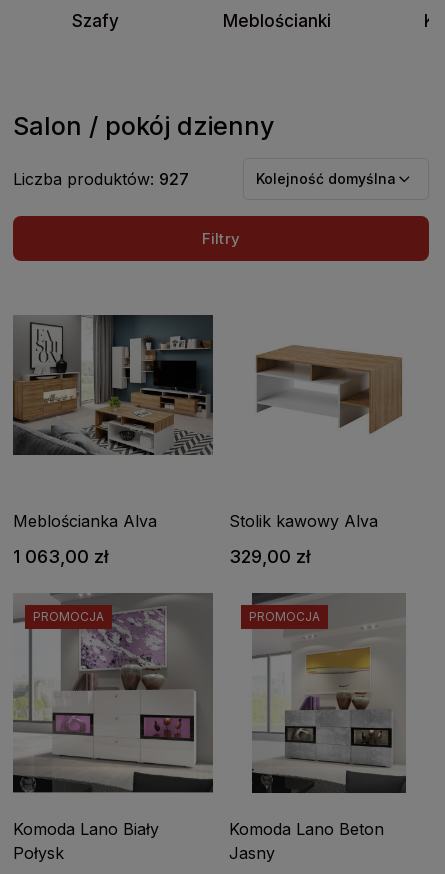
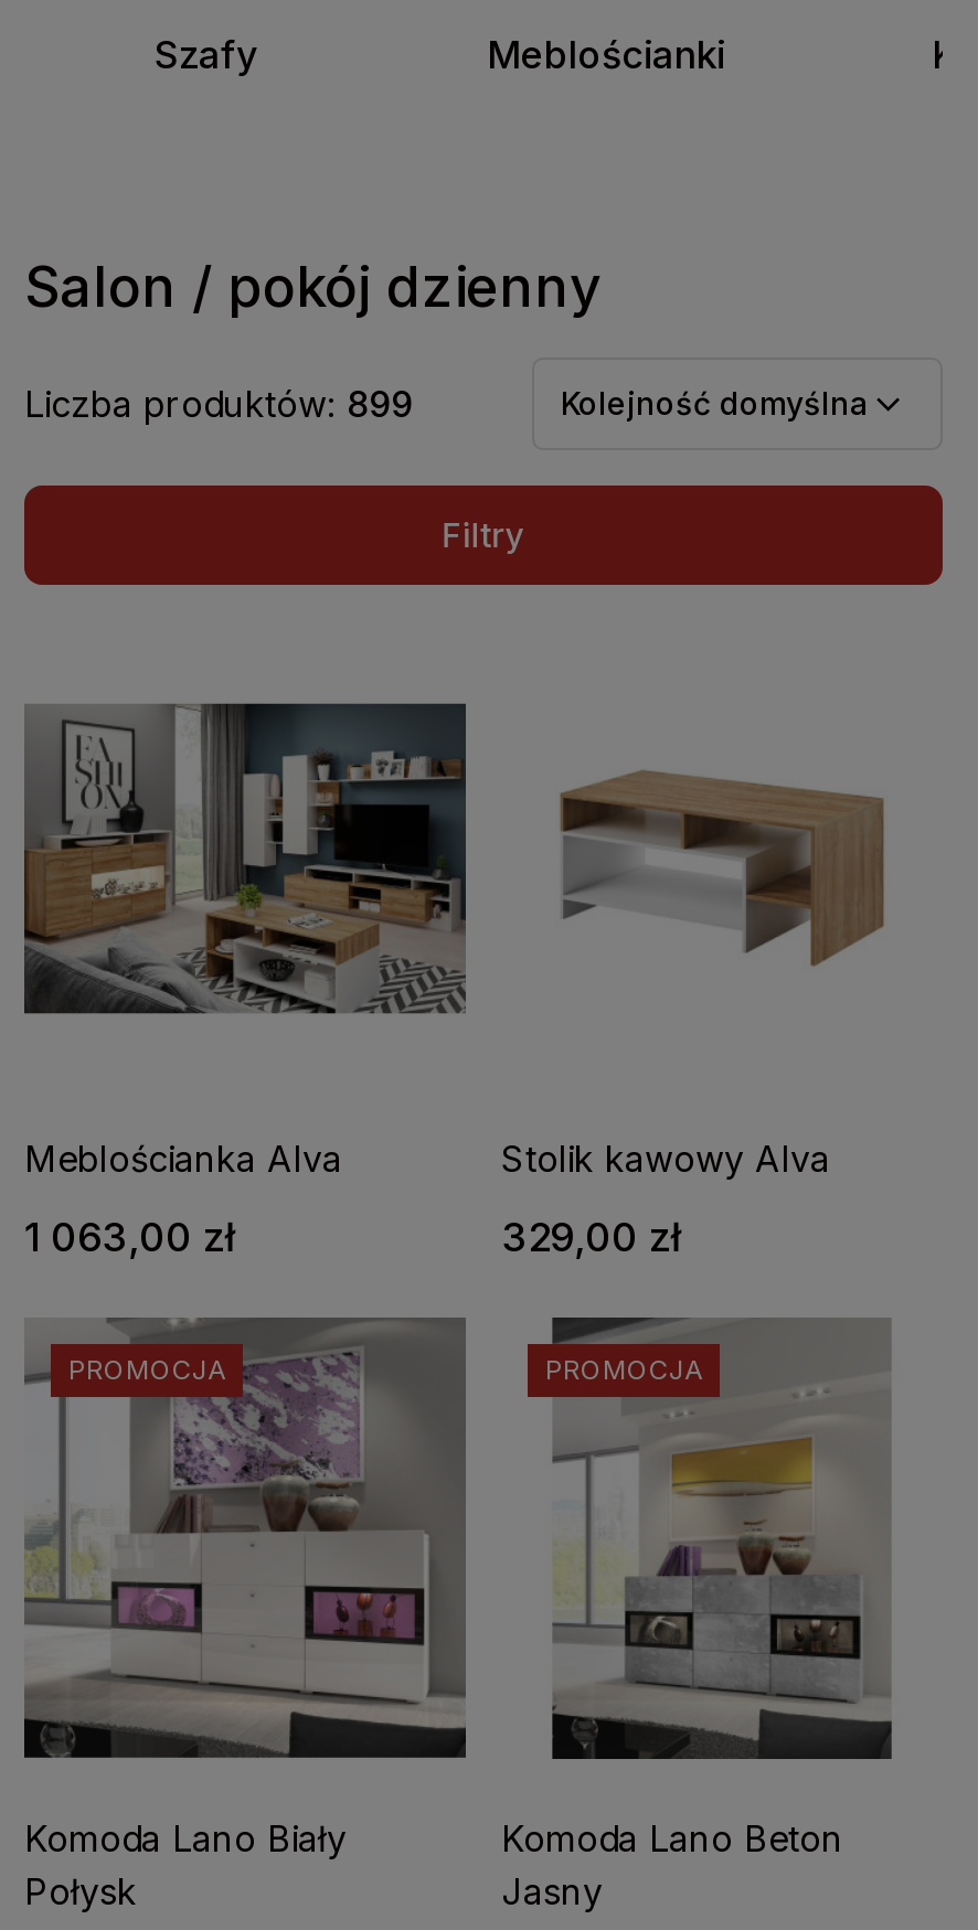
- Liczba produktów: 927
+ Liczba produktów: 899
